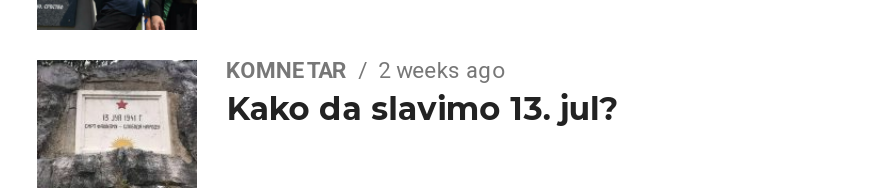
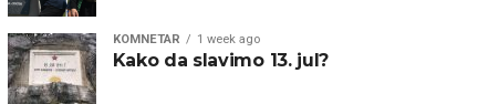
- KOMNETAR 2 weeks ago
+ KOMNETAR 1 week ago
